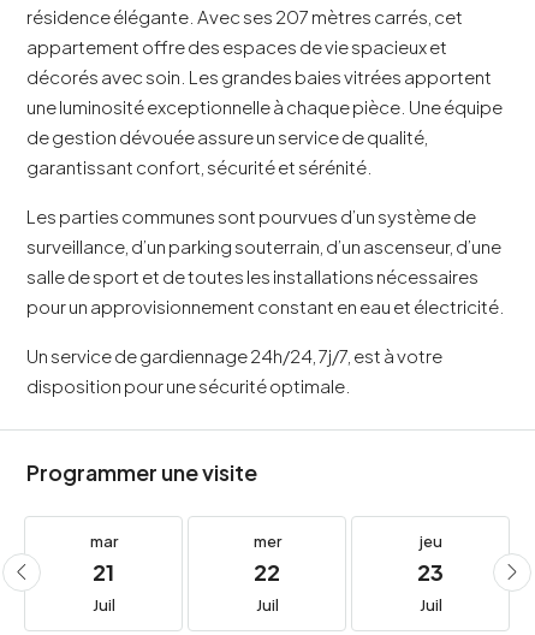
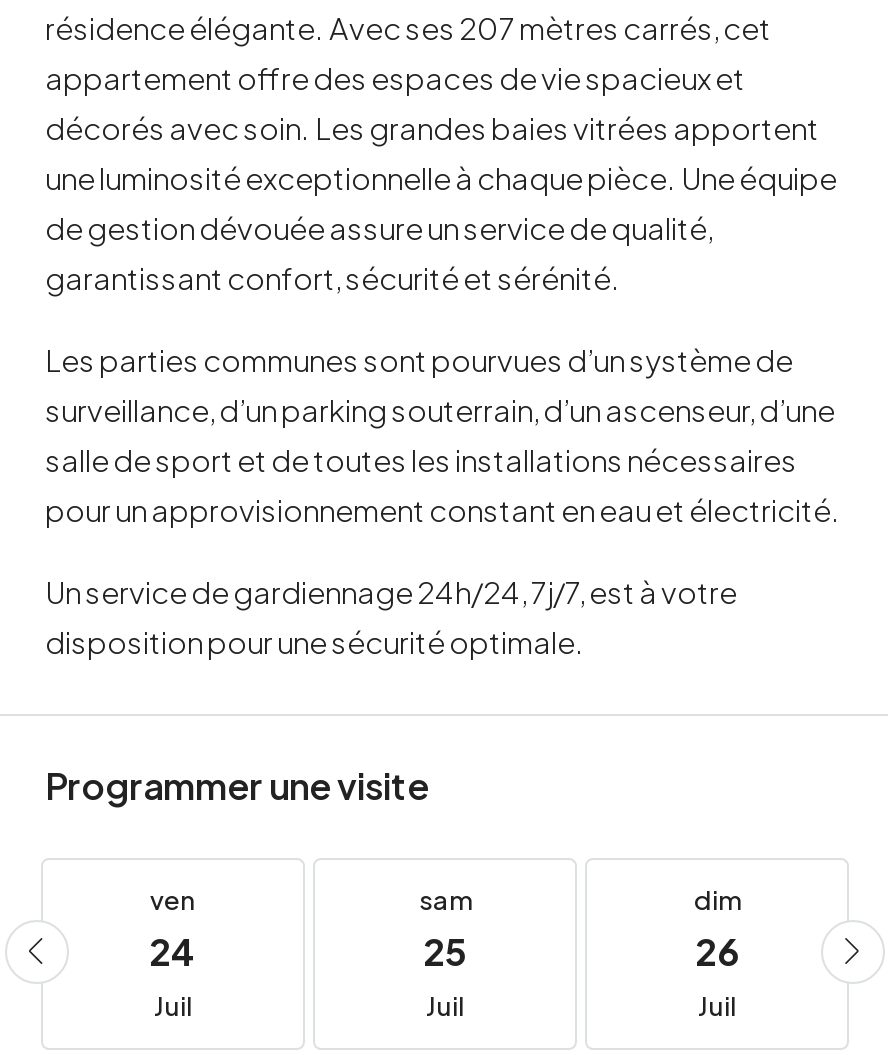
- mar
- 21
+ ven
+ 24

- mer
- 22
+ sam
+ 25

- jeu
- 23
+ dim
+ 26
